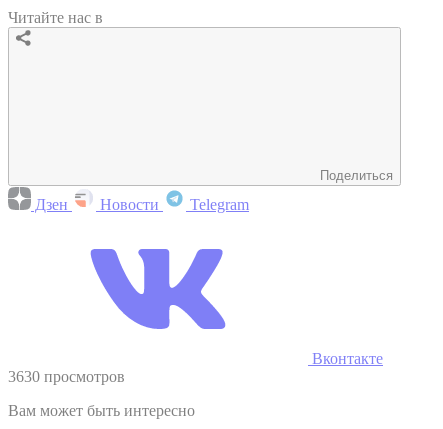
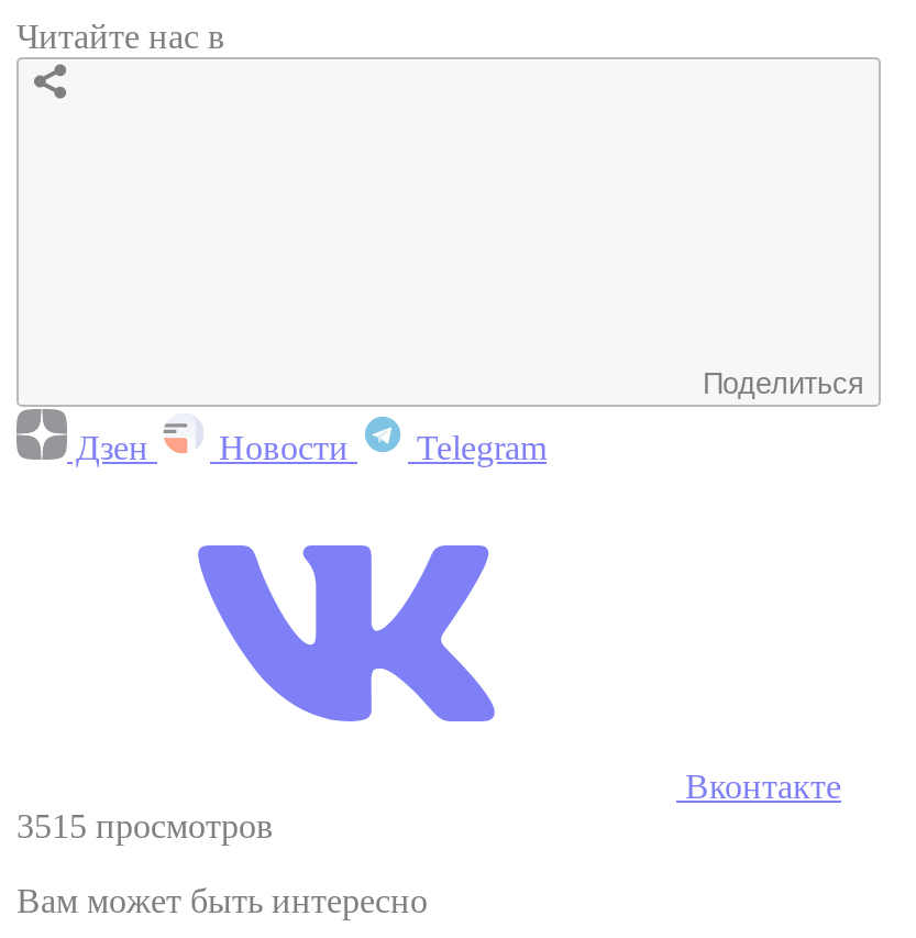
- 3630 просмотров
+ 3515 просмотров
